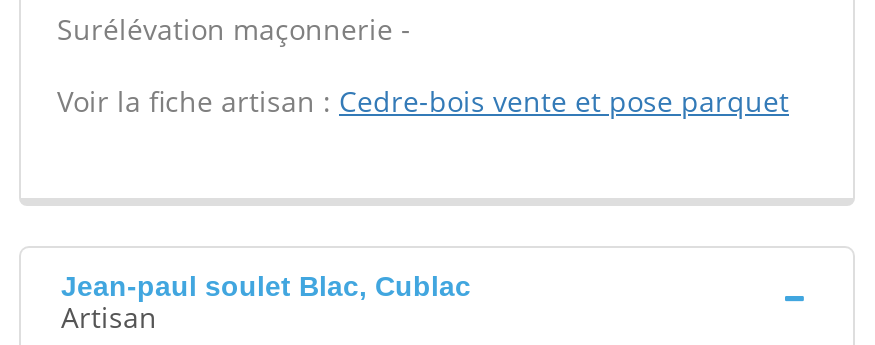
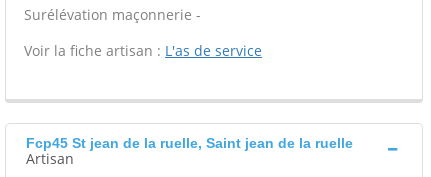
- Voir la fiche artisan : Cedre-bois vente et pose parquet
+ Voir la fiche artisan : L'as de service

- Jean-paul soulet Blac, Cublac
+ Fcp45 St jean de la ruelle, Saint jean de la ruelle
